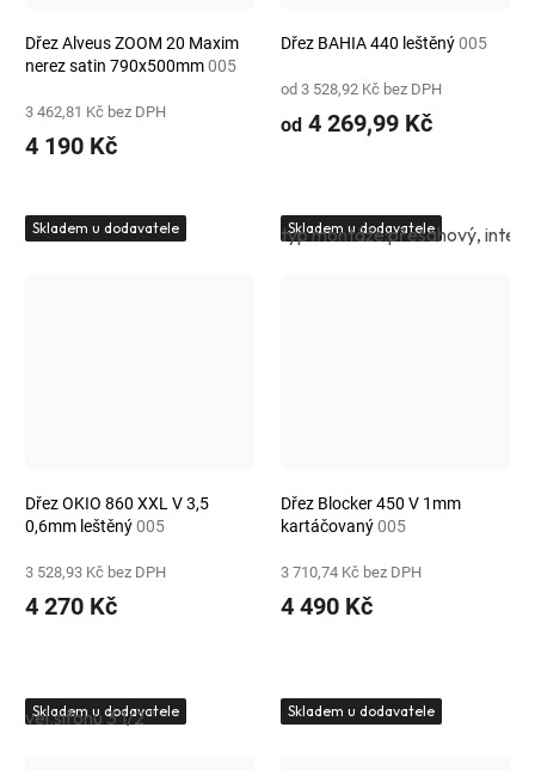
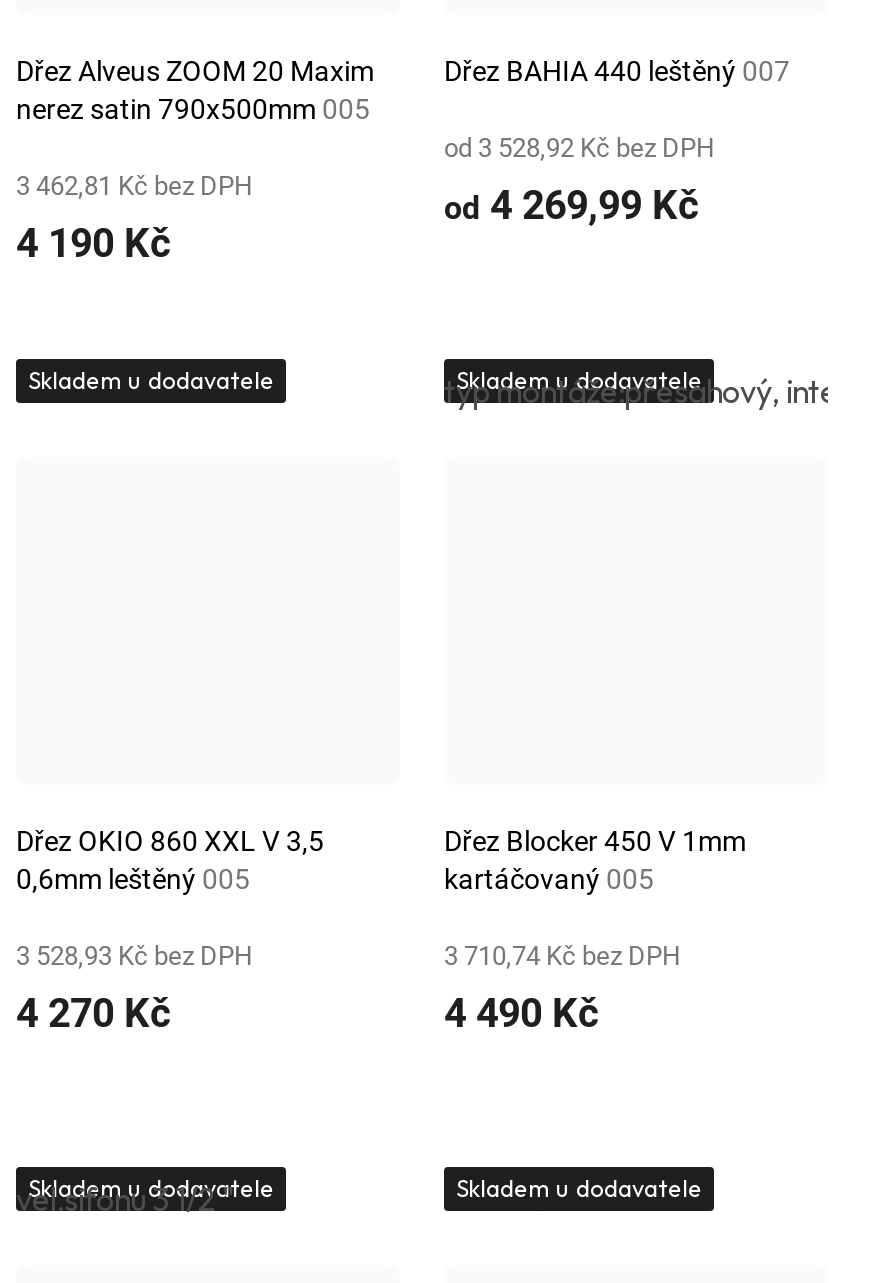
- Dřez BAHIA 440 leštěný 005
+ Dřez BAHIA 440 leštěný 007
